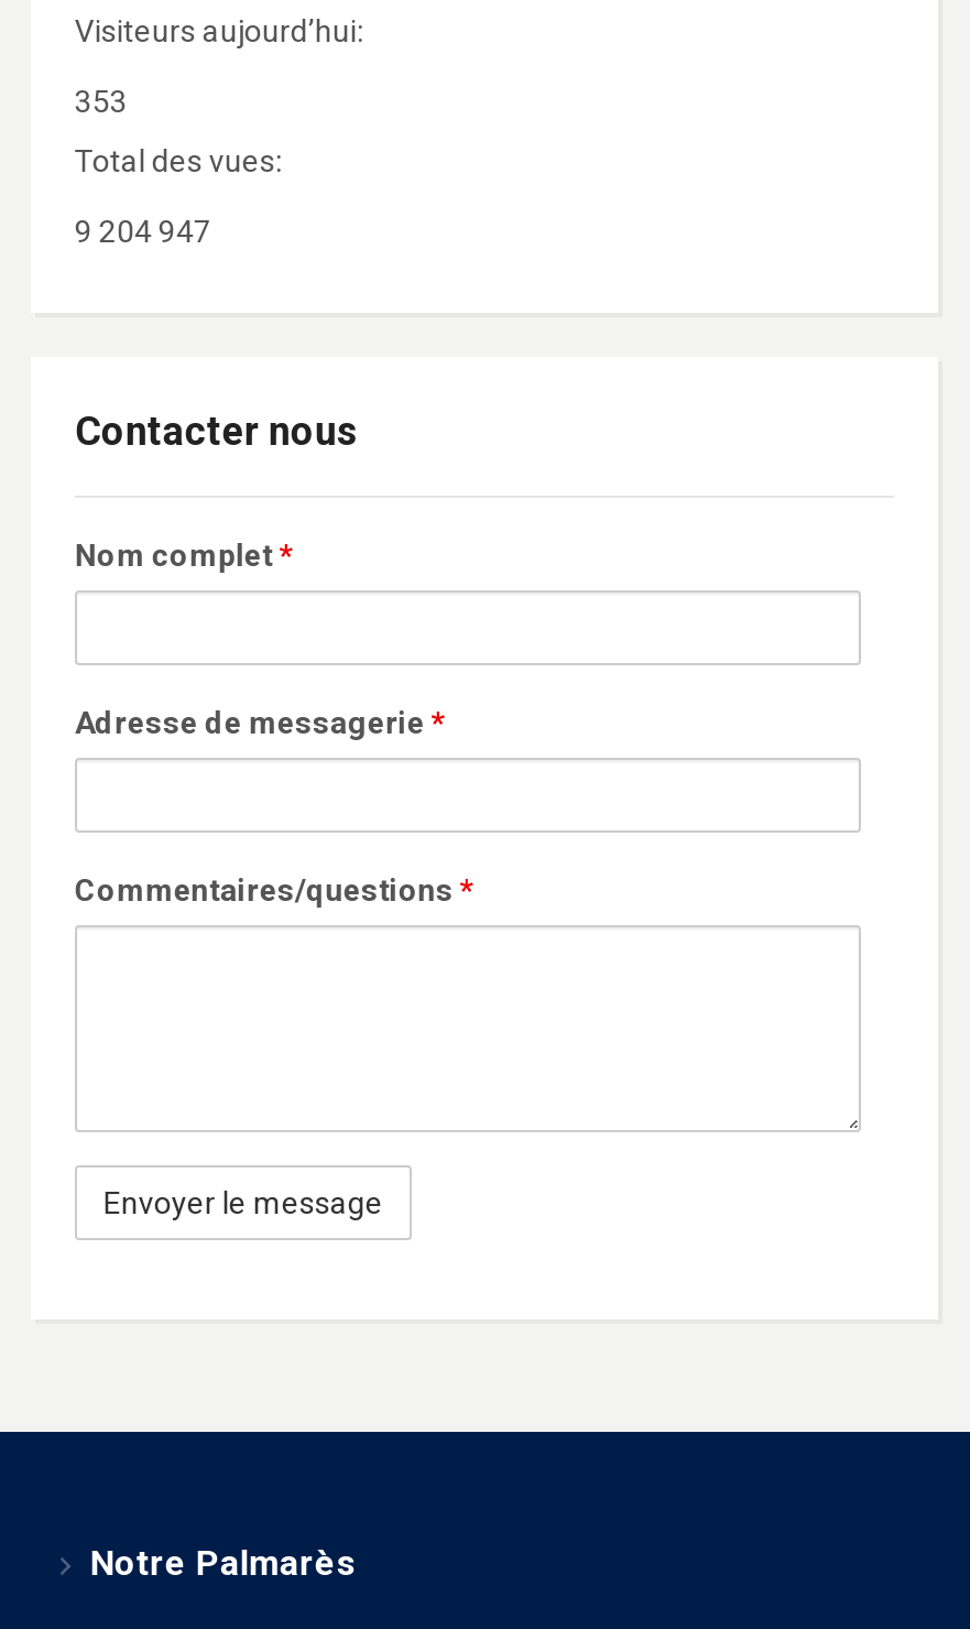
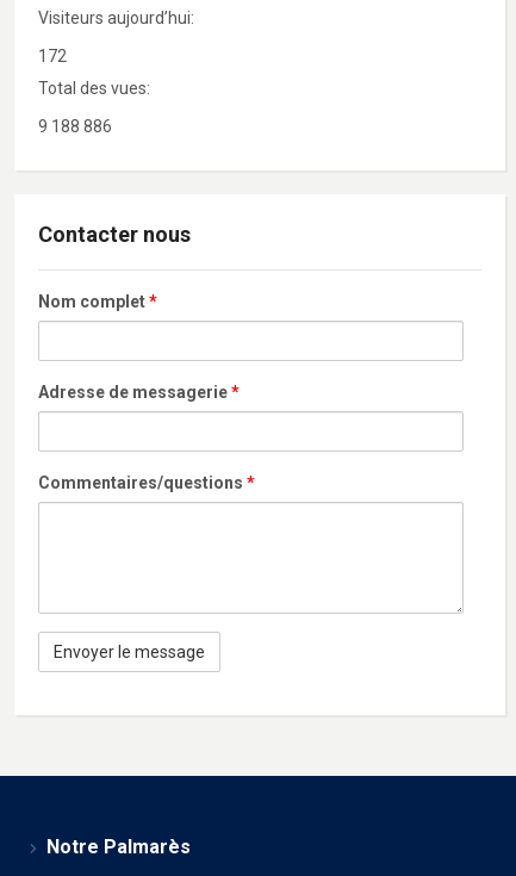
- 353
+ 172

- 9 204 947
+ 9 188 886
